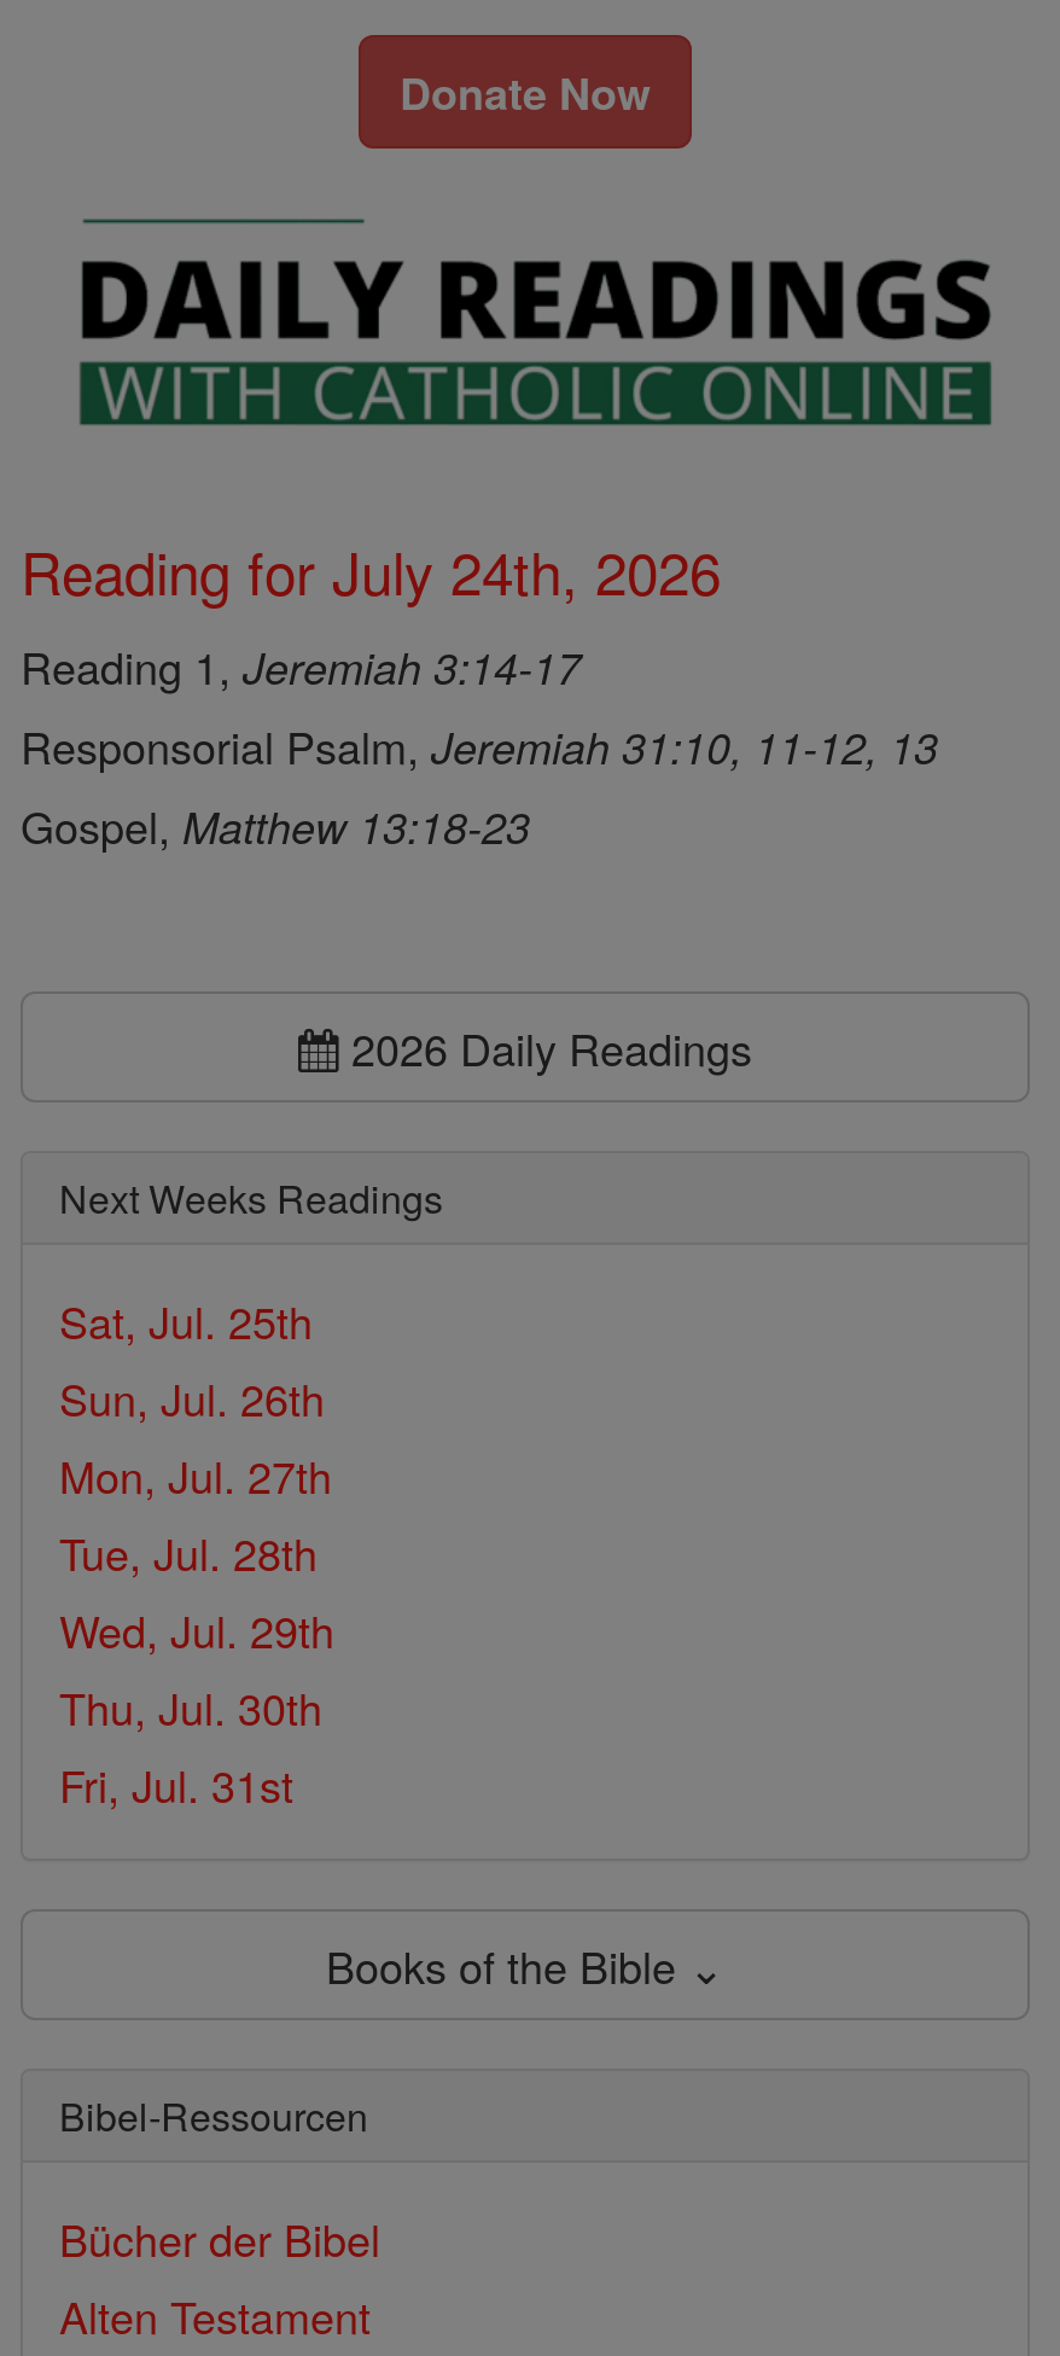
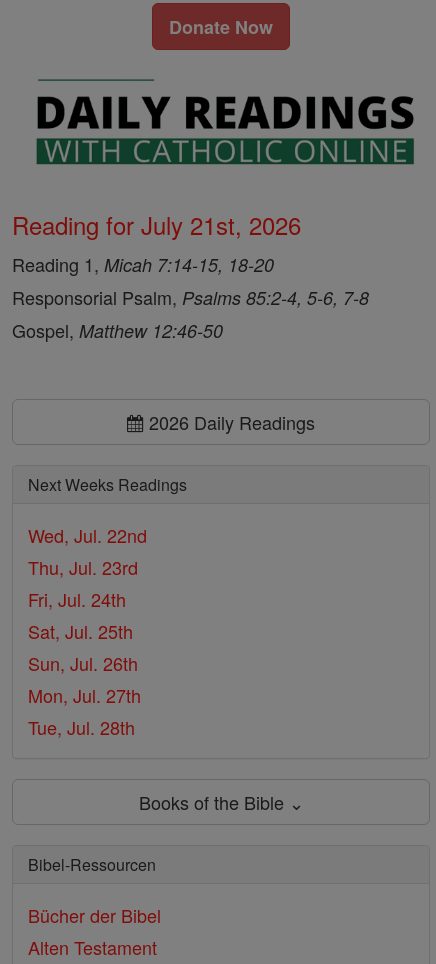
- Reading for July 24th, 2026
- Reading 1, Jeremiah 3:14-17
- Responsorial Psalm, Jeremiah 31:10, 11-12, 13
- Gospel, Matthew 13:18-23
+ Reading for July 21st, 2026
+ Reading 1, Micah 7:14-15, 18-20
+ Responsorial Psalm, Psalms 85:2-4, 5-6, 7-8
+ Gospel, Matthew 12:46-50

+ Wed, Jul. 22nd
+ Thu, Jul. 23rd
+ Fri, Jul. 24th

moved down: Sat, Jul. 25th | Sun, Jul. 26th | Mon, Jul. 27th | Tue, Jul. 28th

- Wed, Jul. 29th
- Thu, Jul. 30th
- Fri, Jul. 31st
